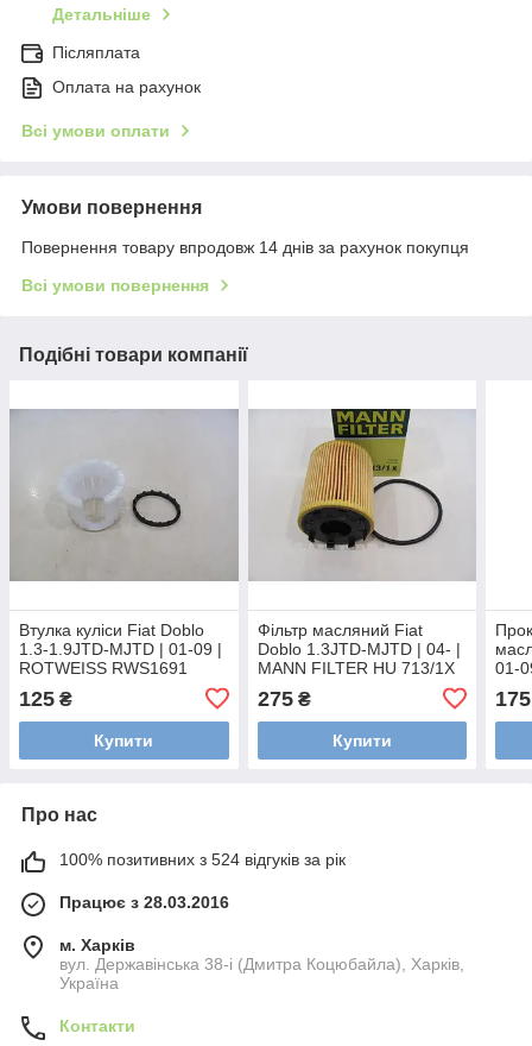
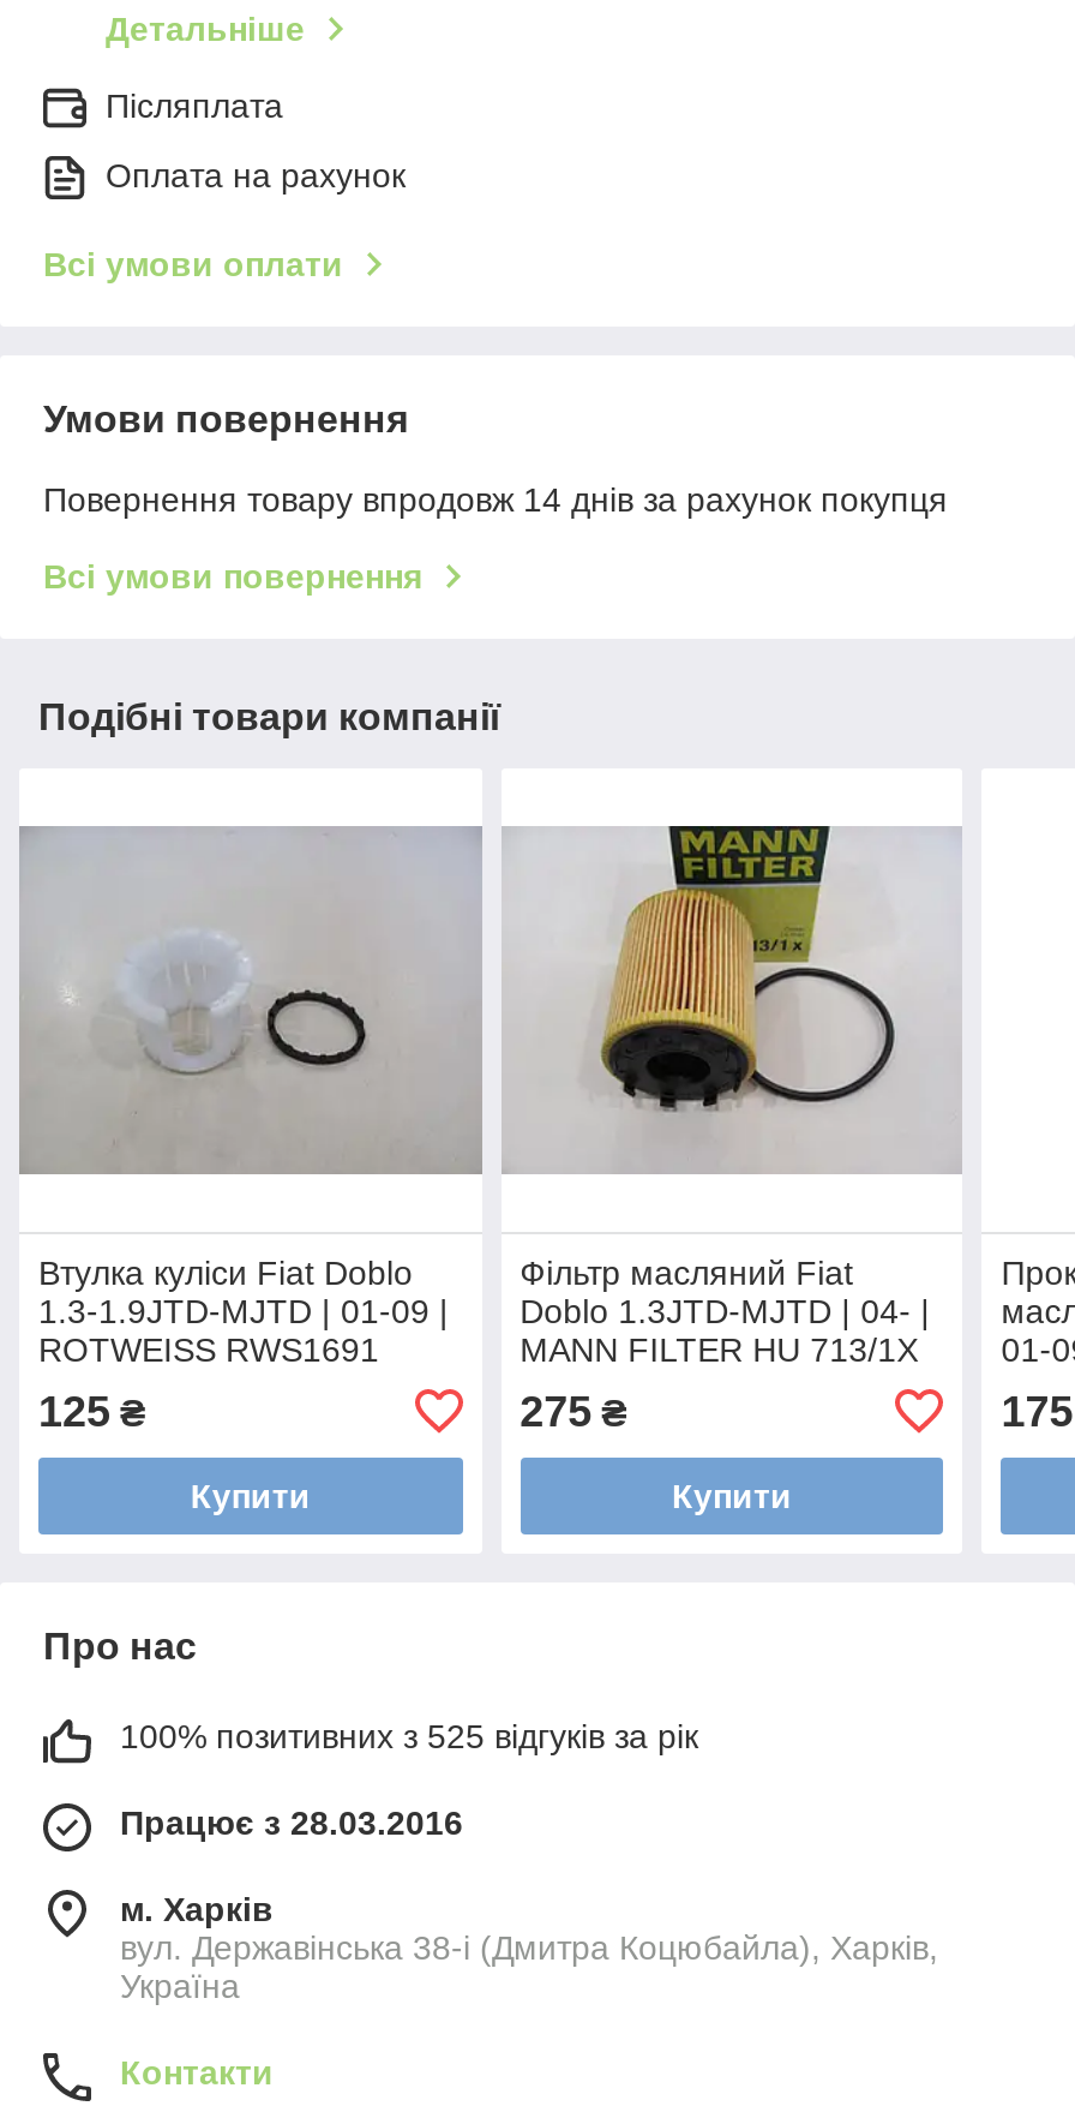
- 100% позитивних з 524 відгуків за рік
+ 100% позитивних з 525 відгуків за рік
